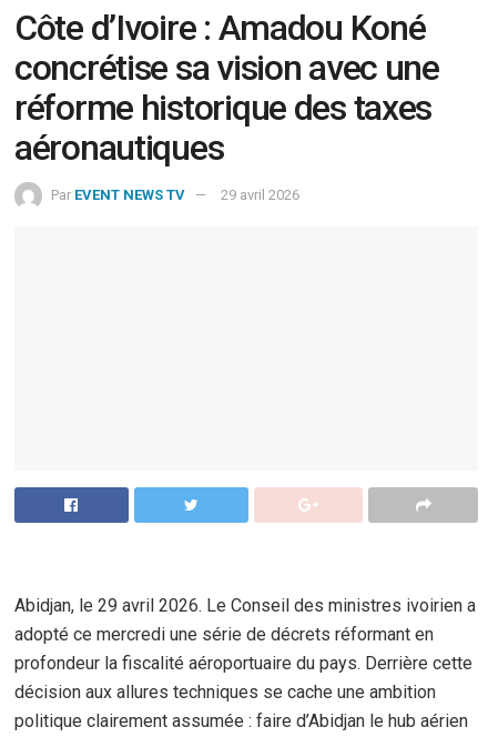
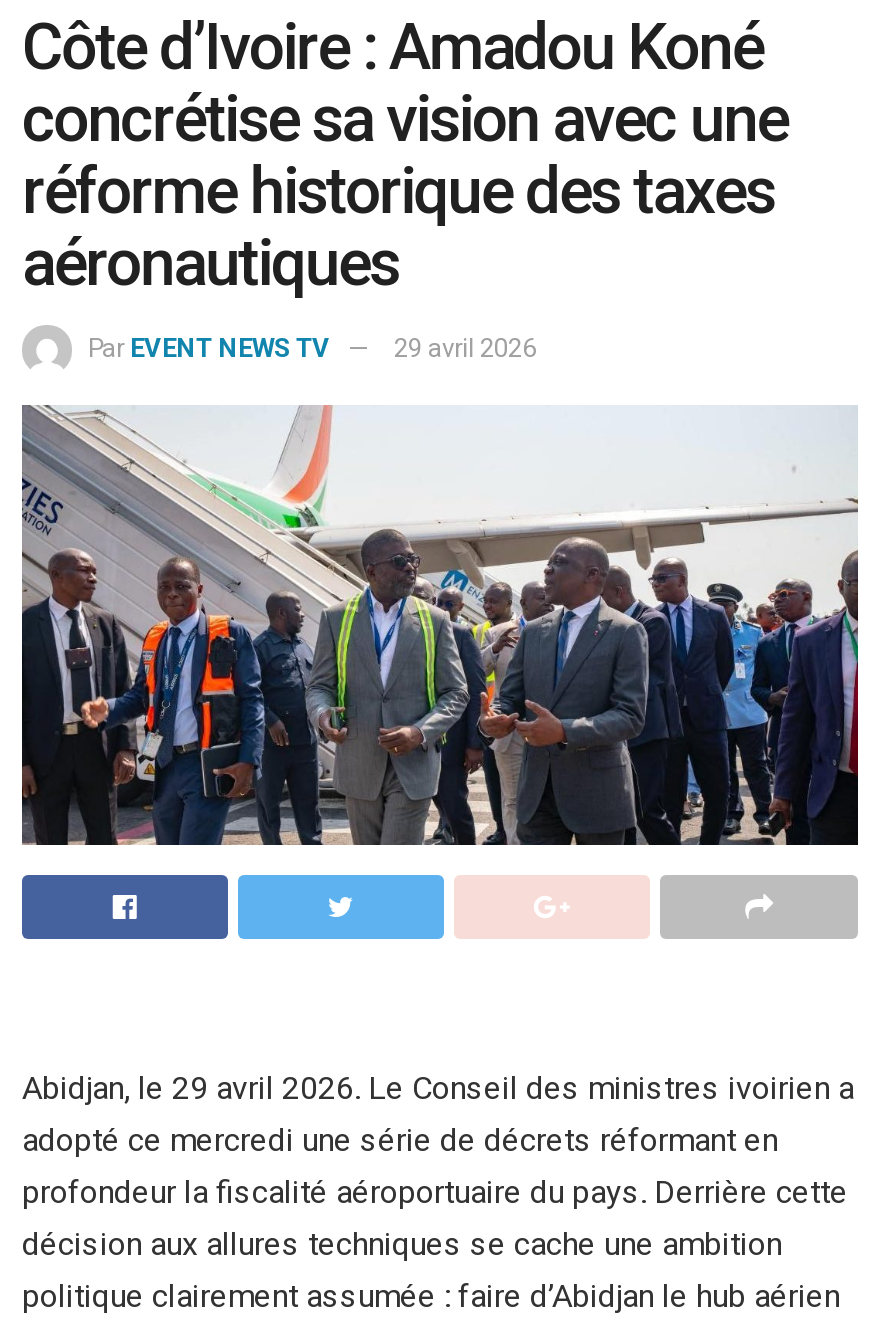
+ [image]
